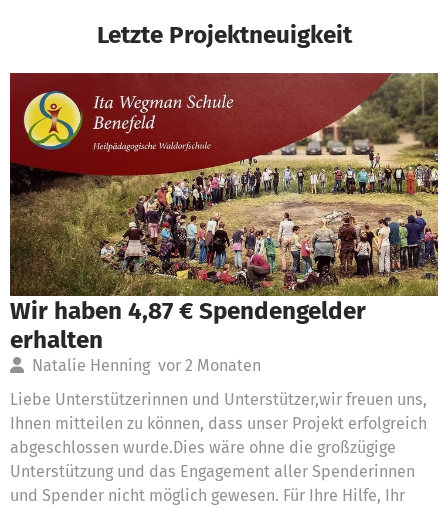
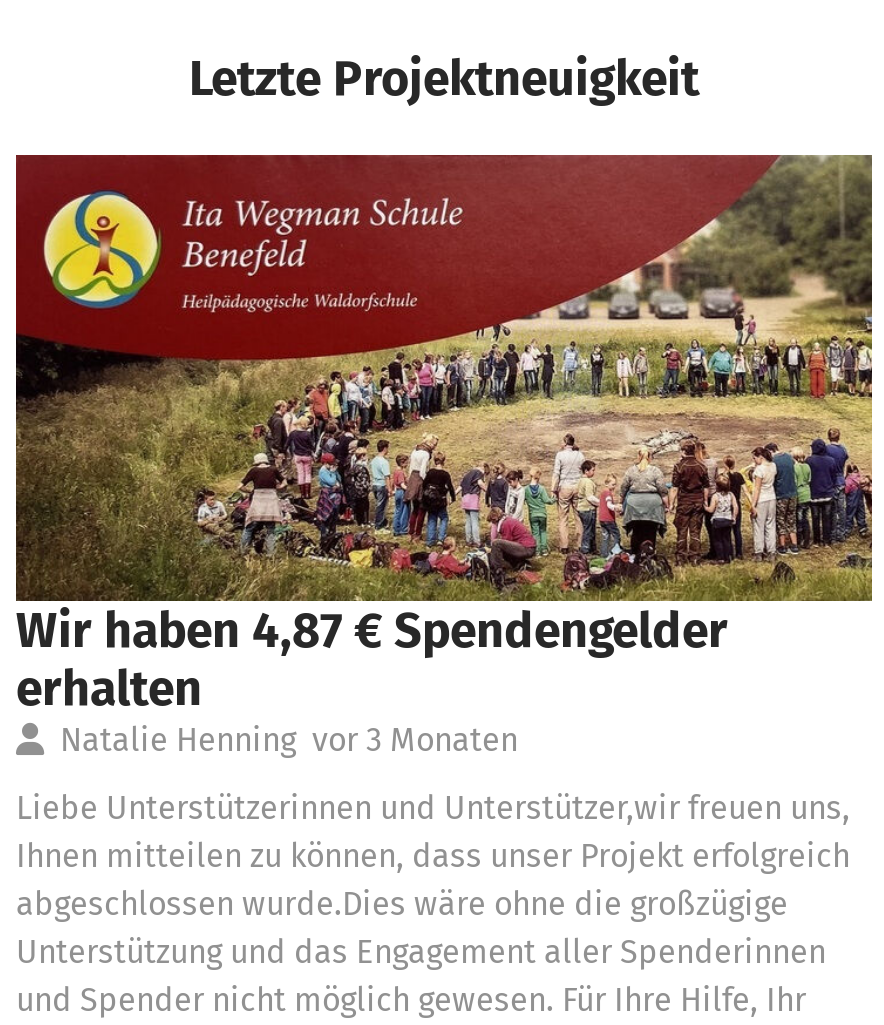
- Natalie Henning vor 2 Monaten
+ Natalie Henning vor 3 Monaten
